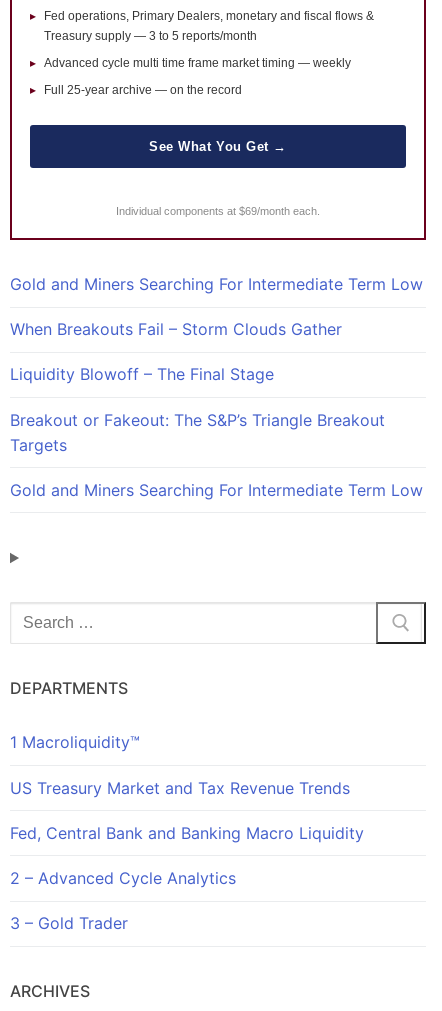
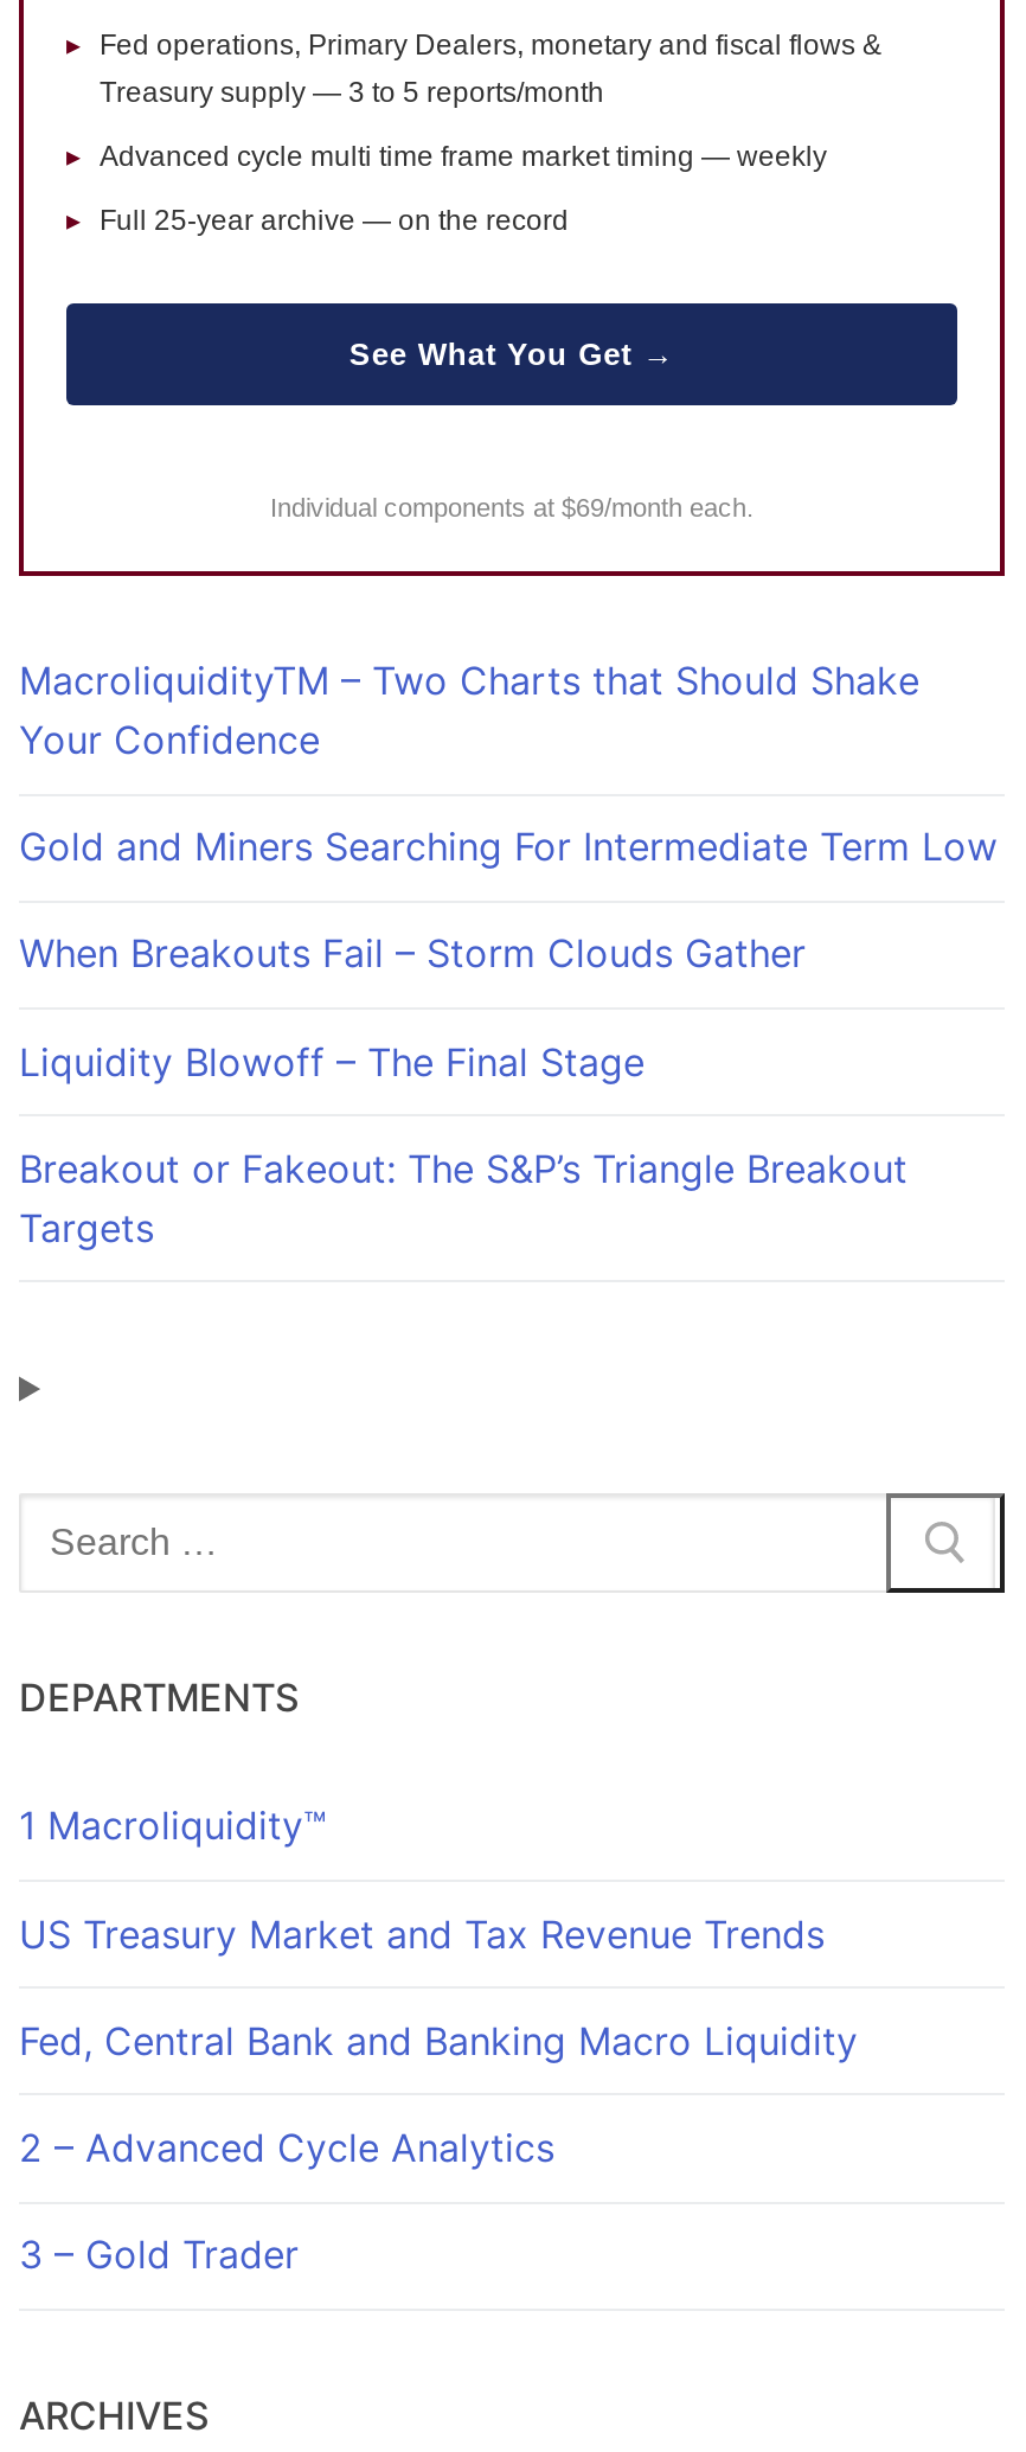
+ MacroliquidityTM – Two Charts that Should Shake
+ Your Confidence

moved down: Gold and Miners Searching For Intermediate Term Low | When Breakouts Fail – Storm Clouds Gather | Liquidity Blowoff – The Final Stage | Breakout or Fakeout: The S&P’s Triangle Breakout | Targets

- Gold and Miners Searching For Intermediate Term Low
